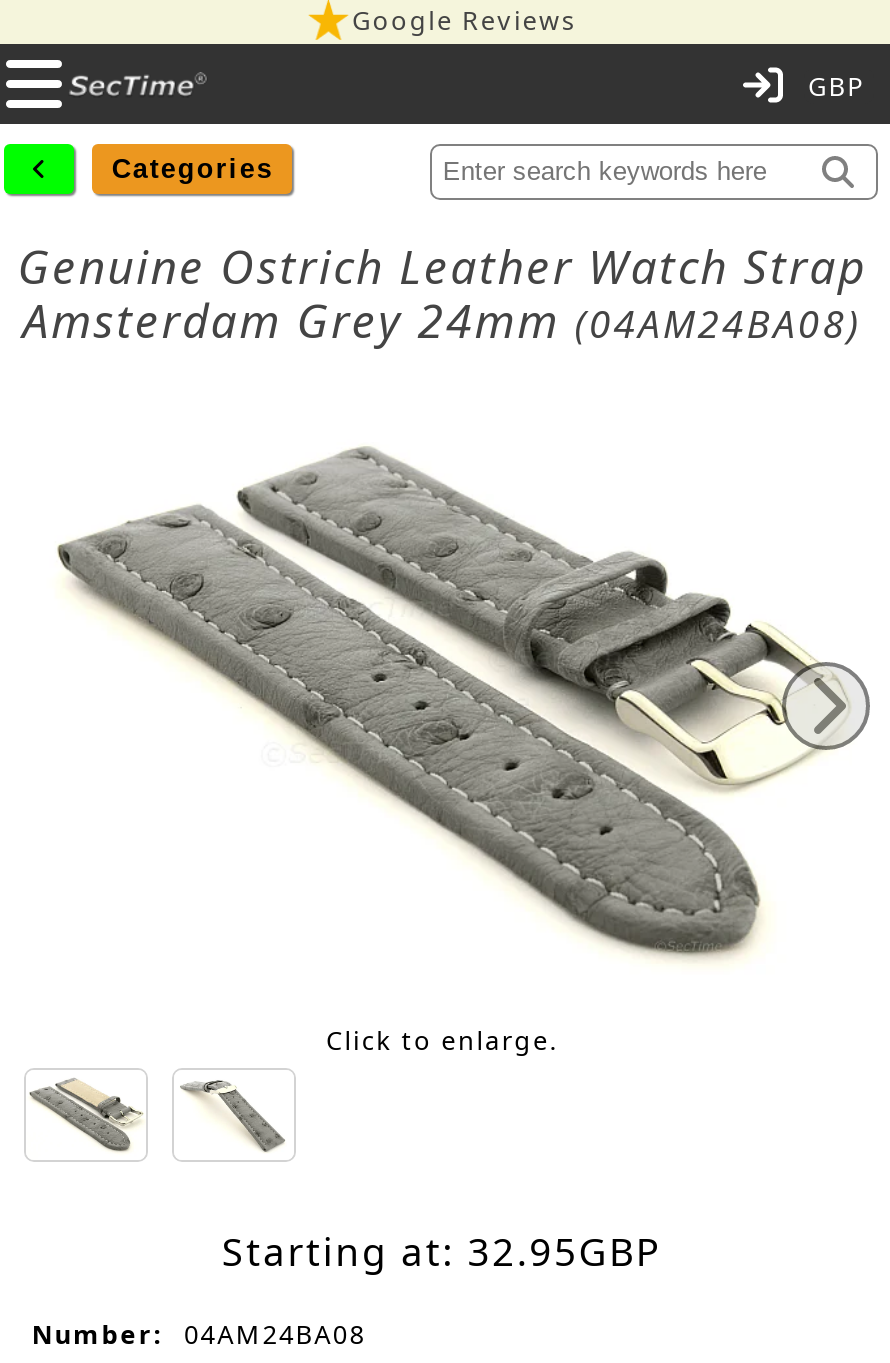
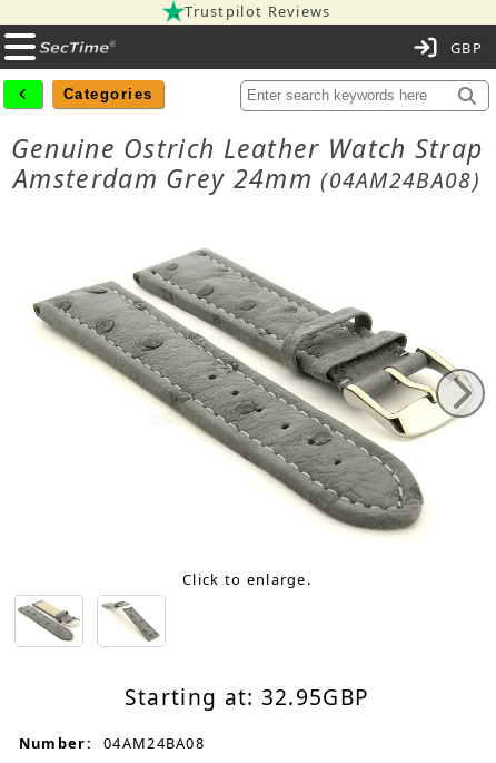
- Google Reviews
+ Trustpilot Reviews
